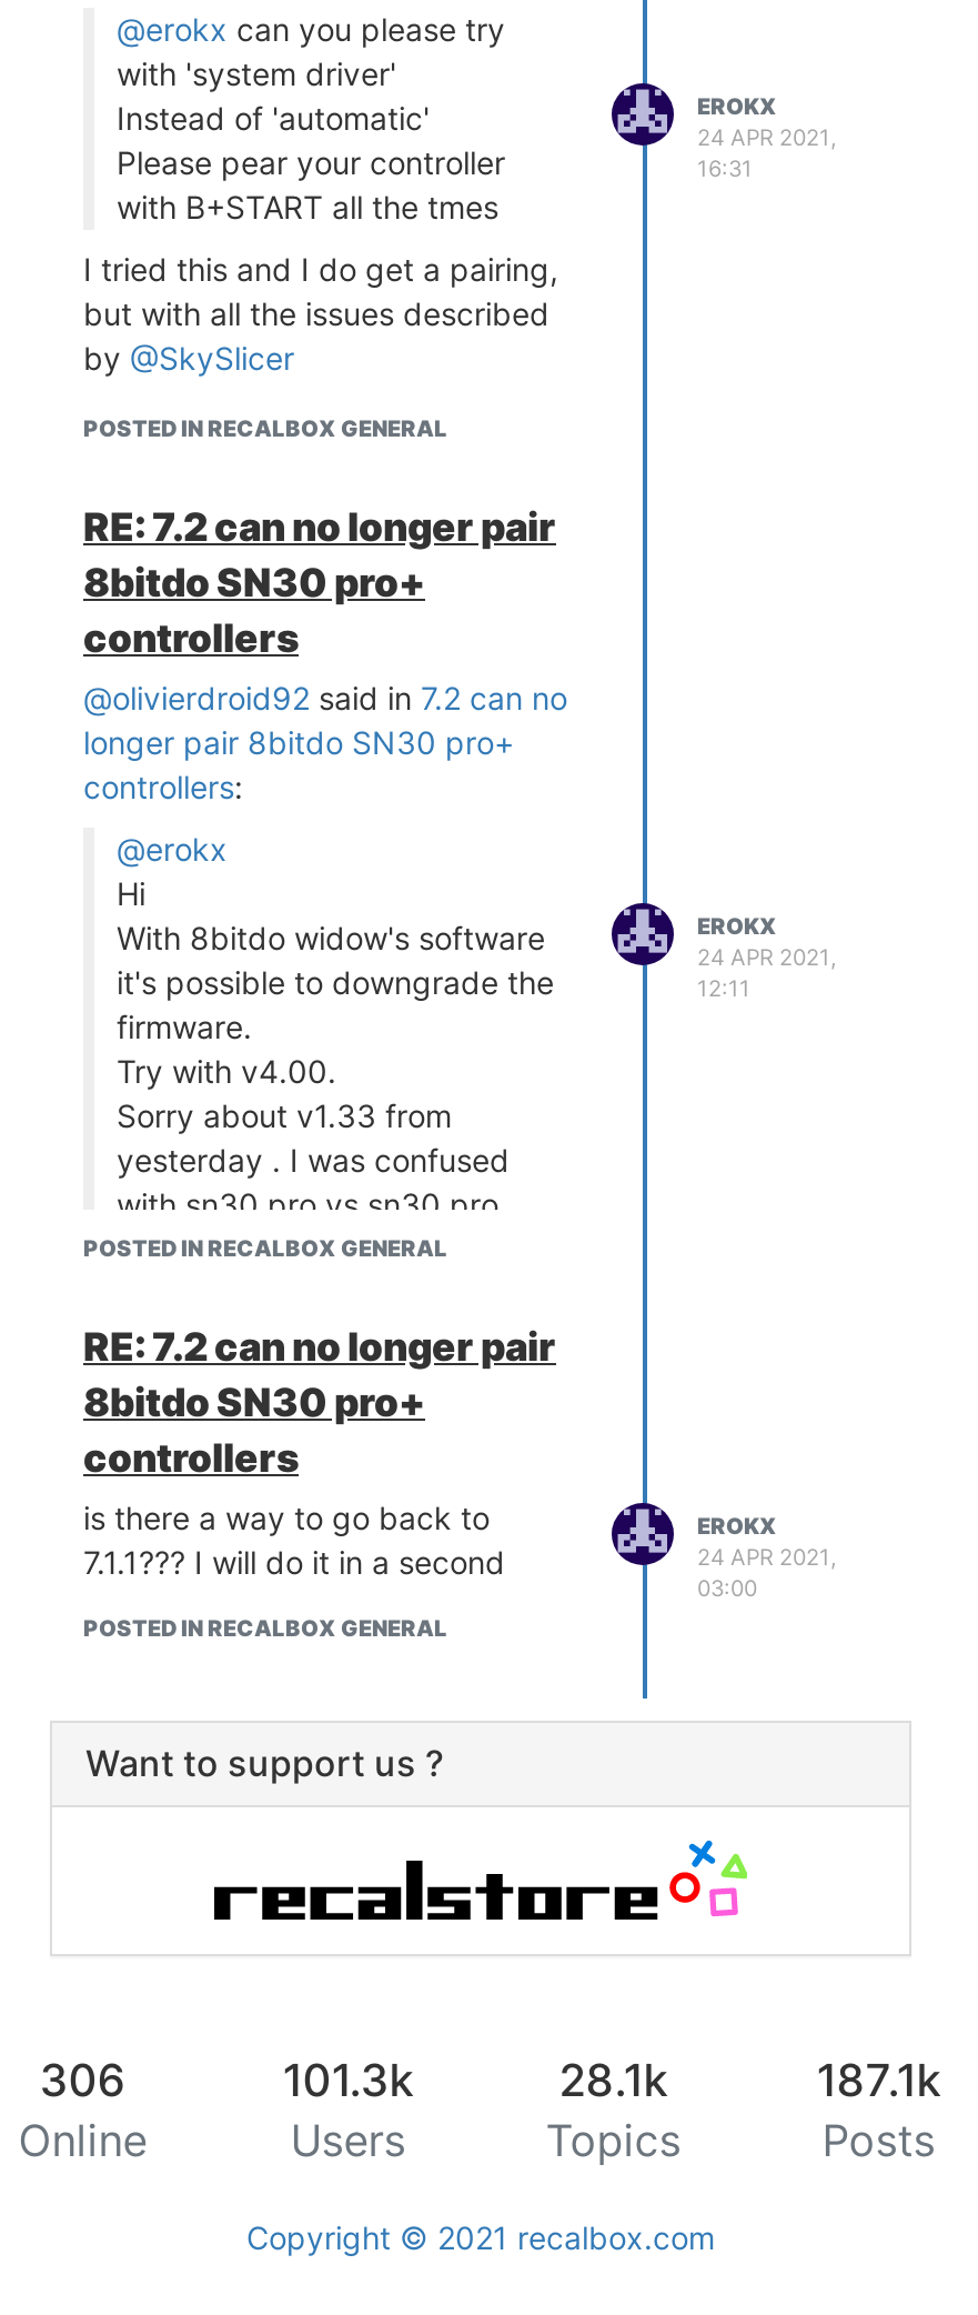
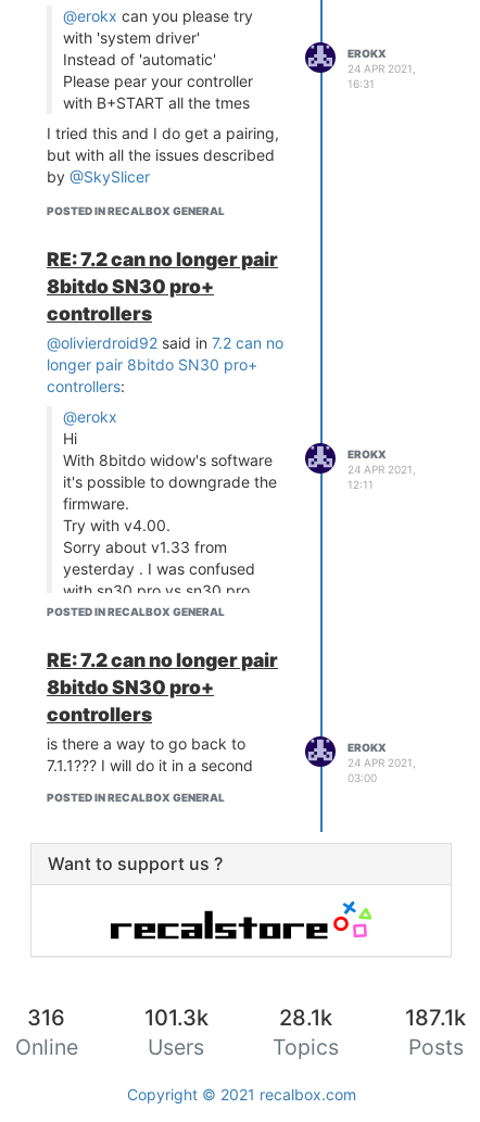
- 306
+ 316
